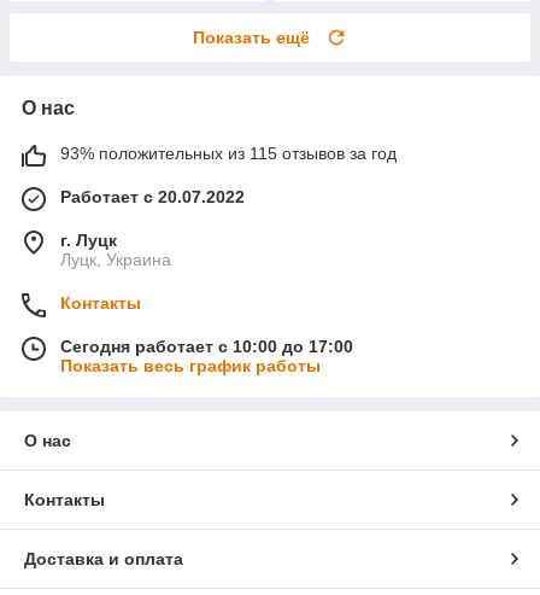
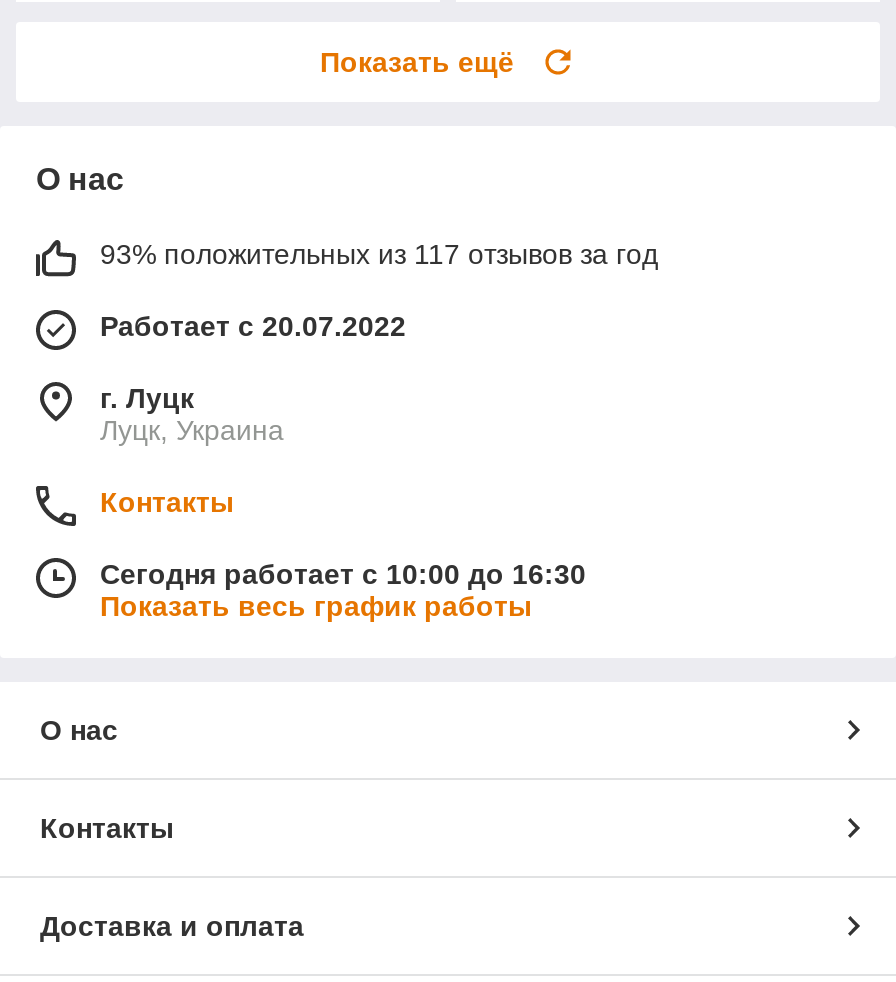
- 93% положительных из 115 отзывов за год
+ 93% положительных из 117 отзывов за год

- Сегодня работает с 10:00 до 17:00
+ Сегодня работает с 10:00 до 16:30
